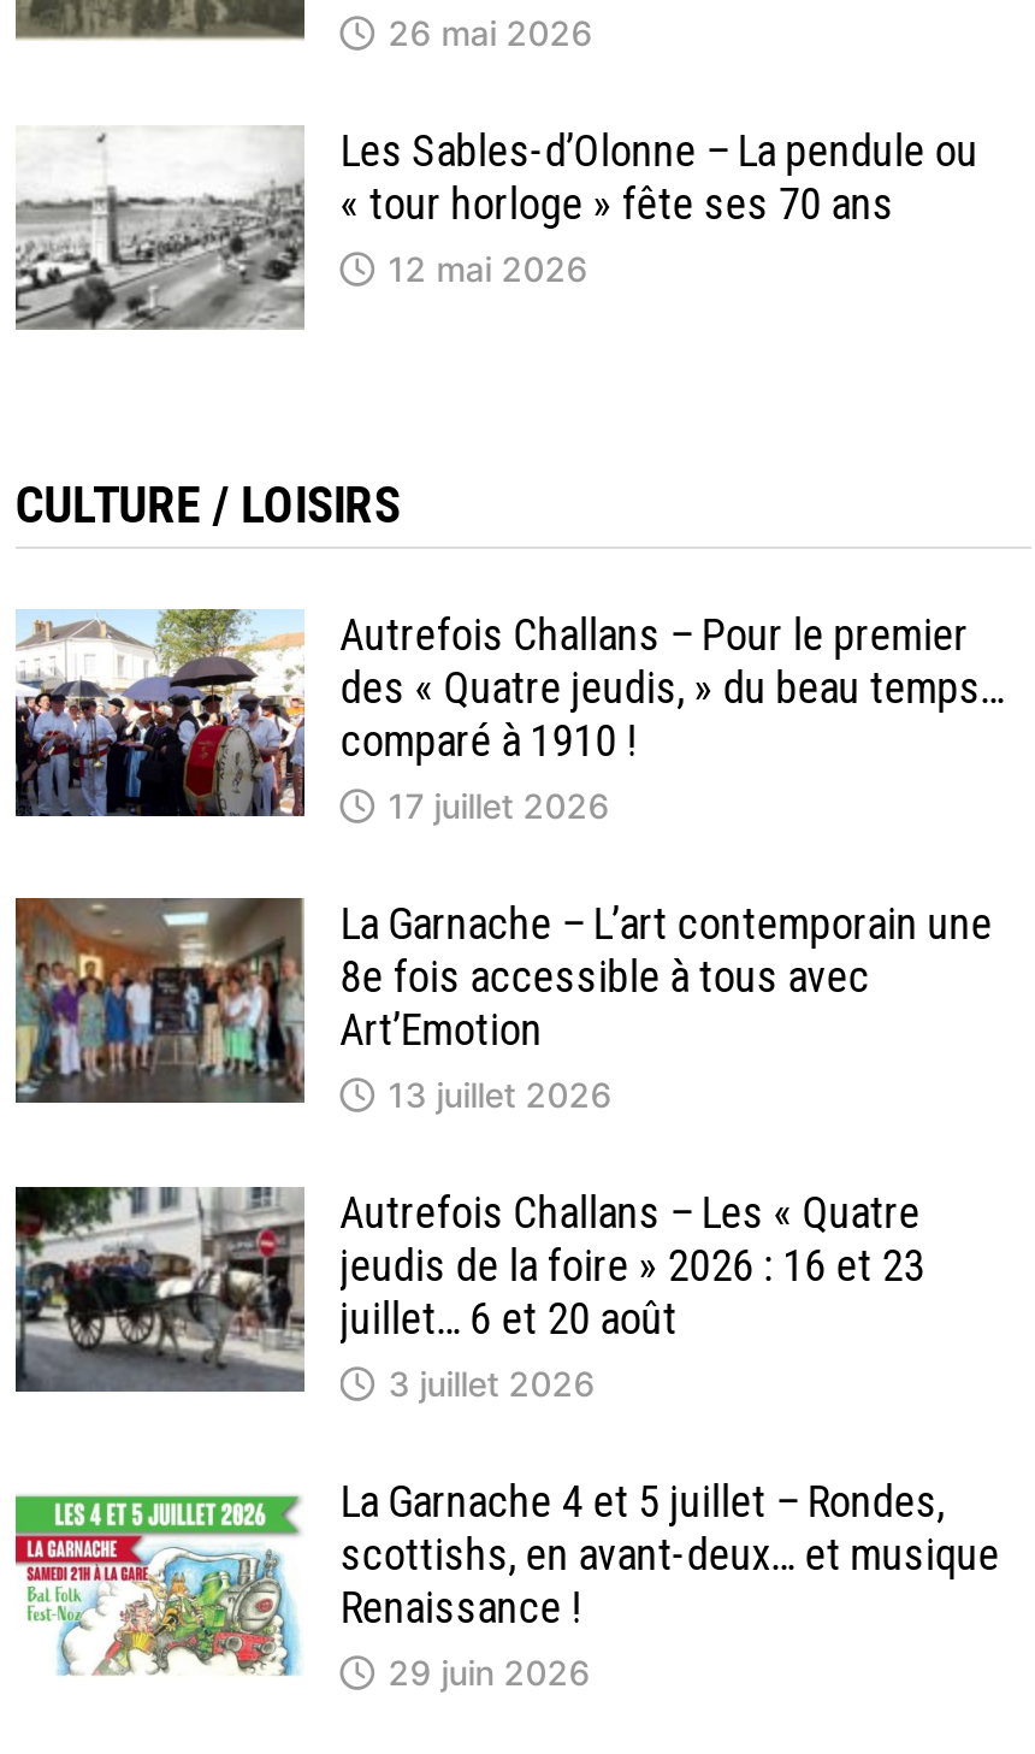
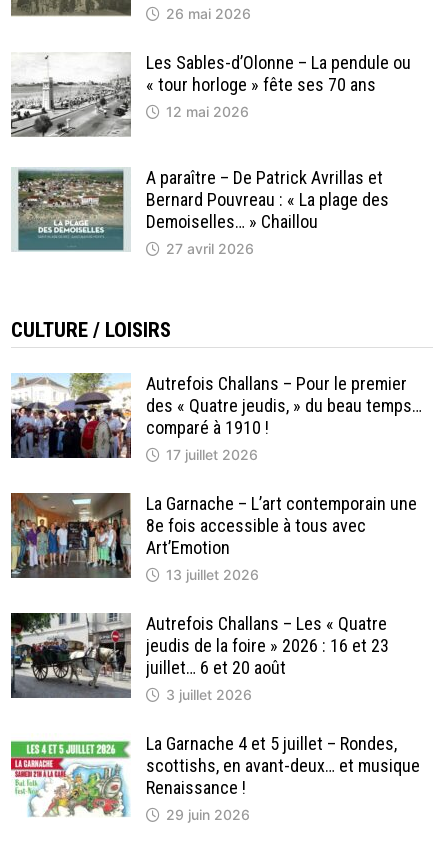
+ [image]
+ A paraître – De Patrick Avrillas et
+ Bernard Pouvreau : « La plage des
+ Demoiselles… » Chaillou
+ 27 avril 2026
